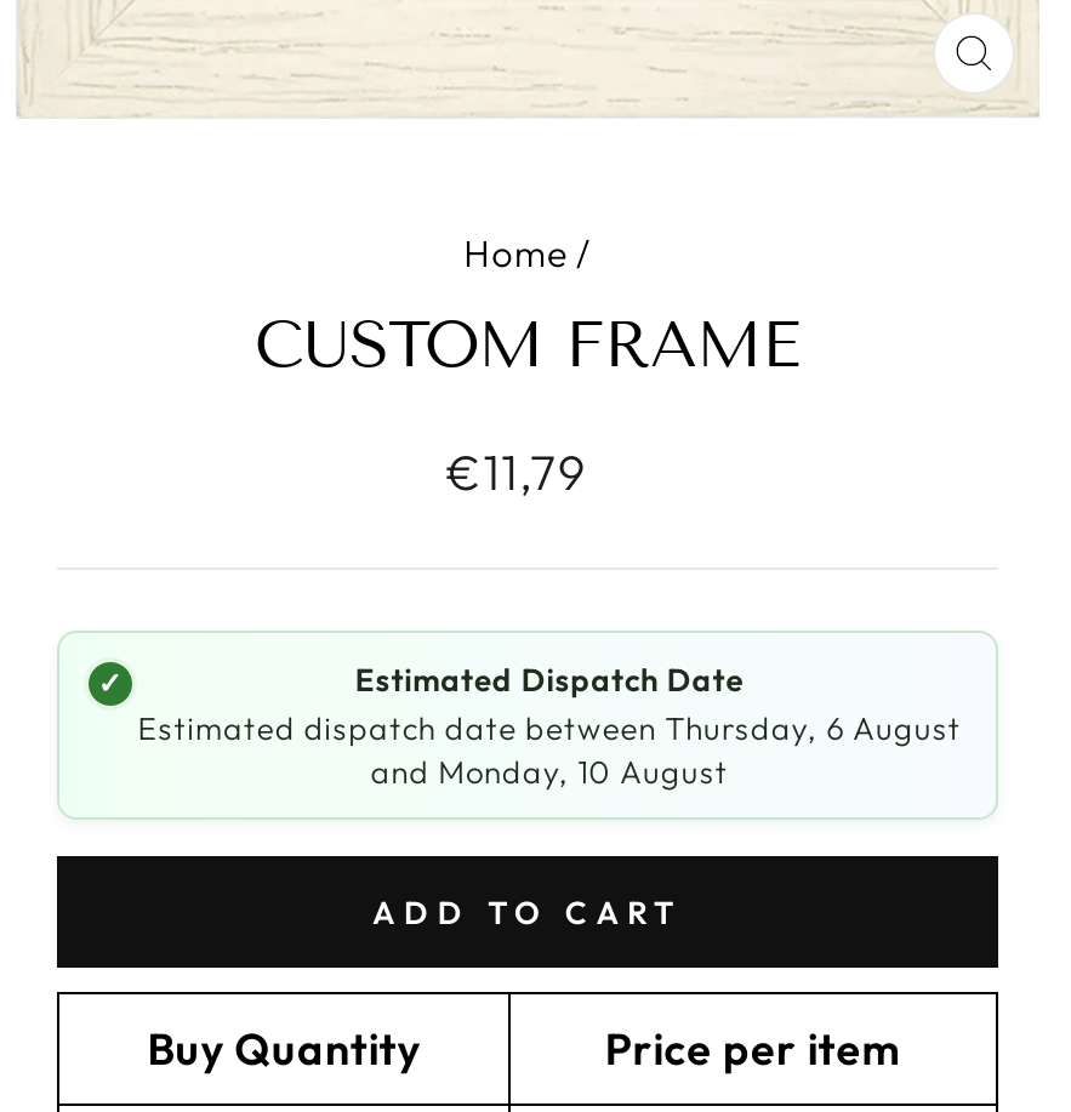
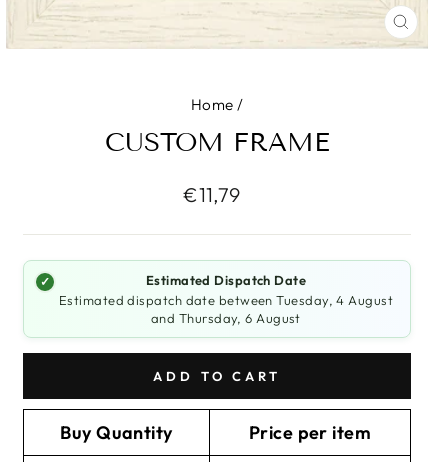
- Estimated dispatch date between Thursday, 6 August
+ Estimated dispatch date between Tuesday, 4 August

- and Monday, 10 August
+ and Thursday, 6 August
